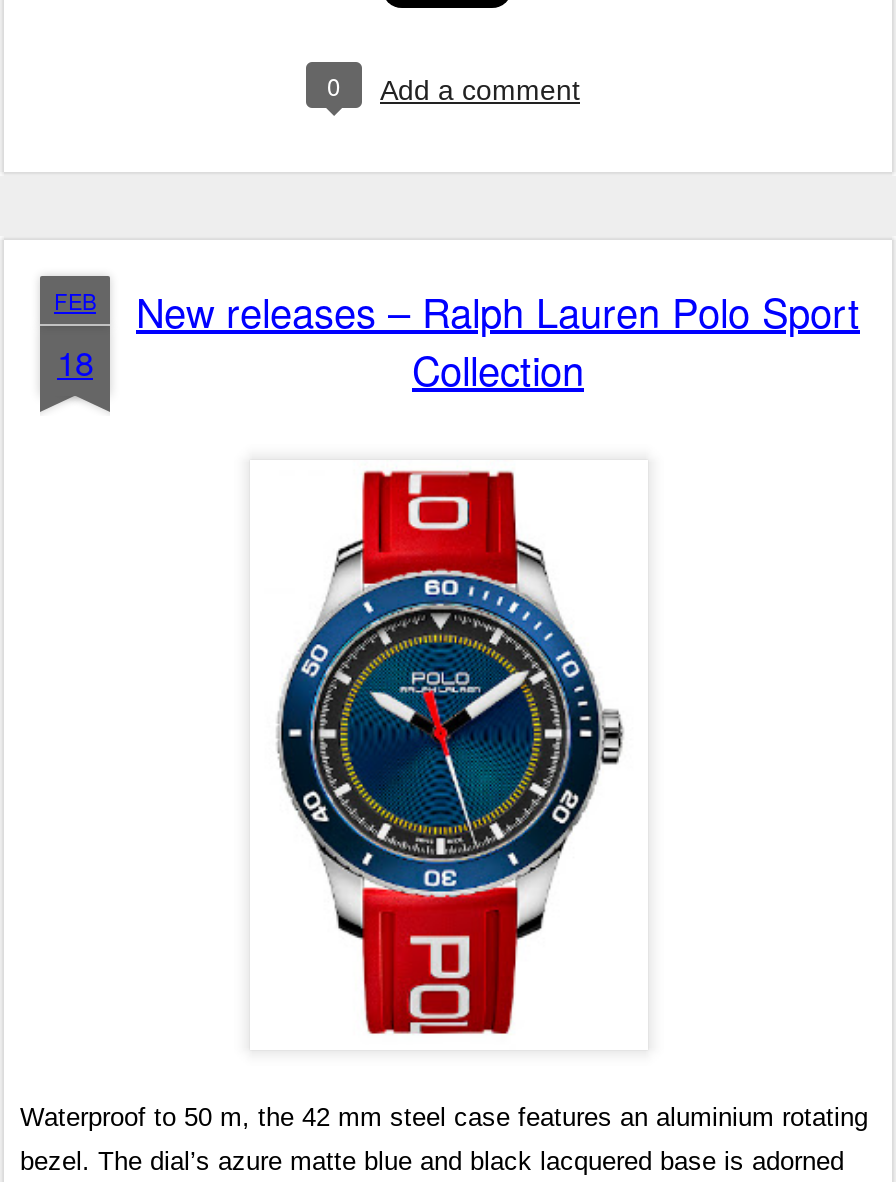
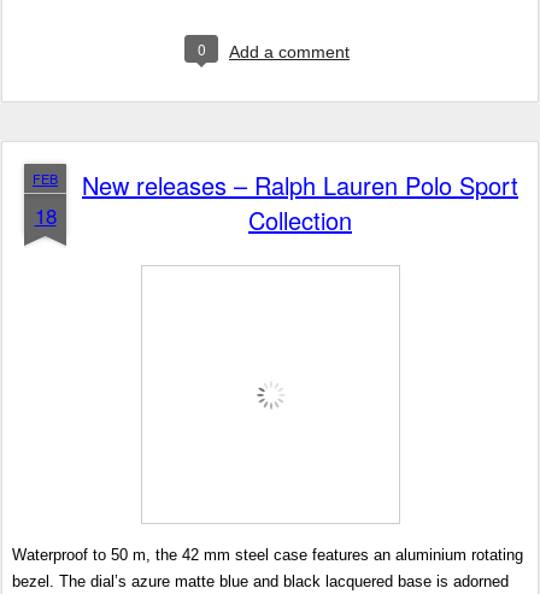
- [image]
